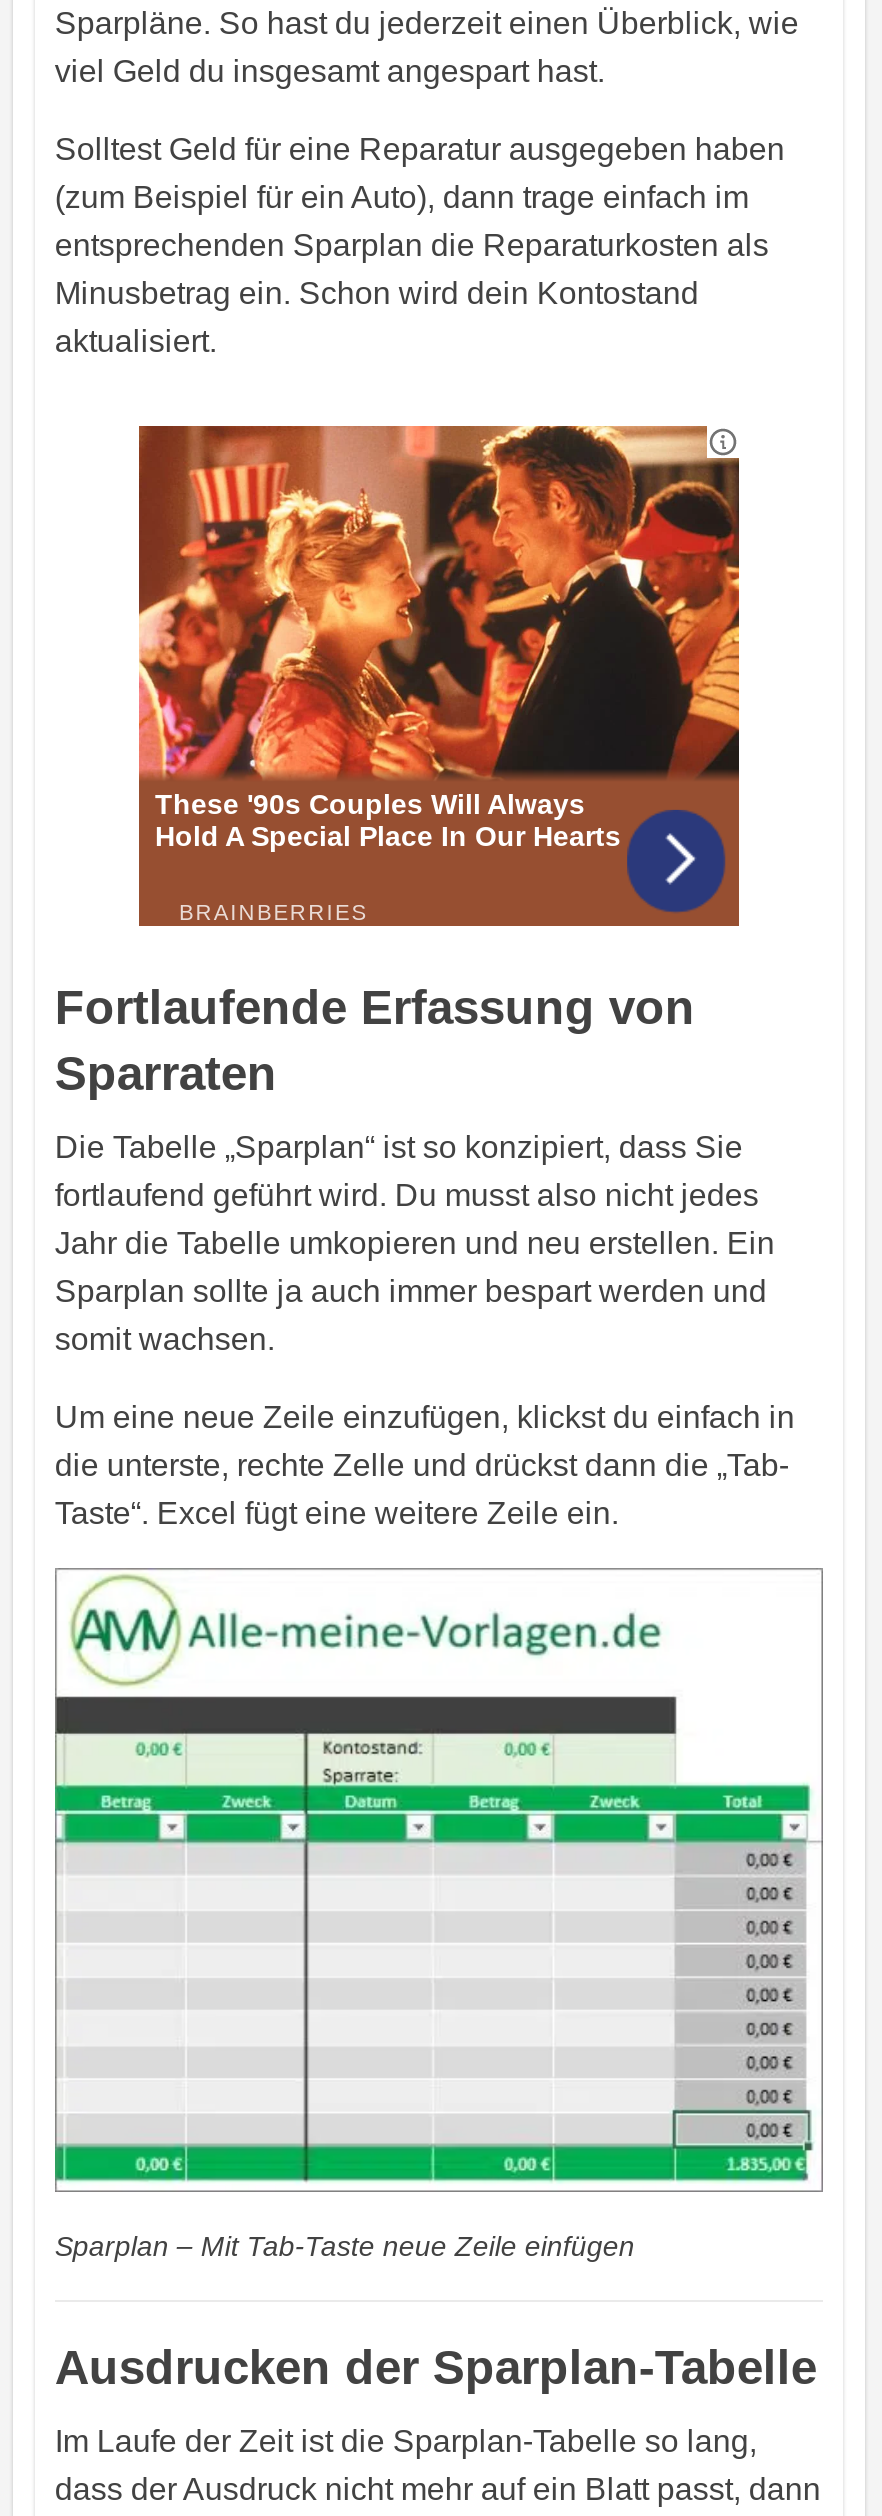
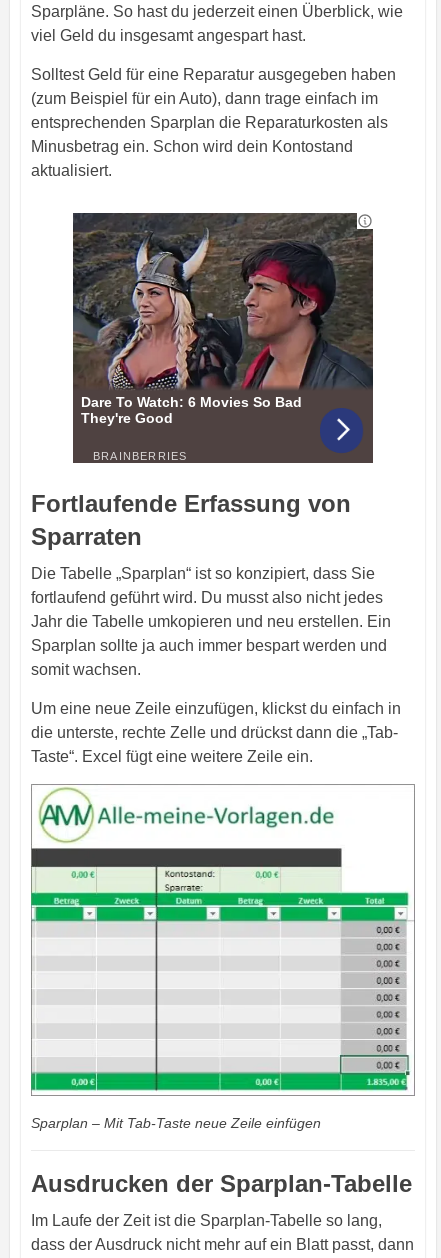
- [image]
+ [image]
